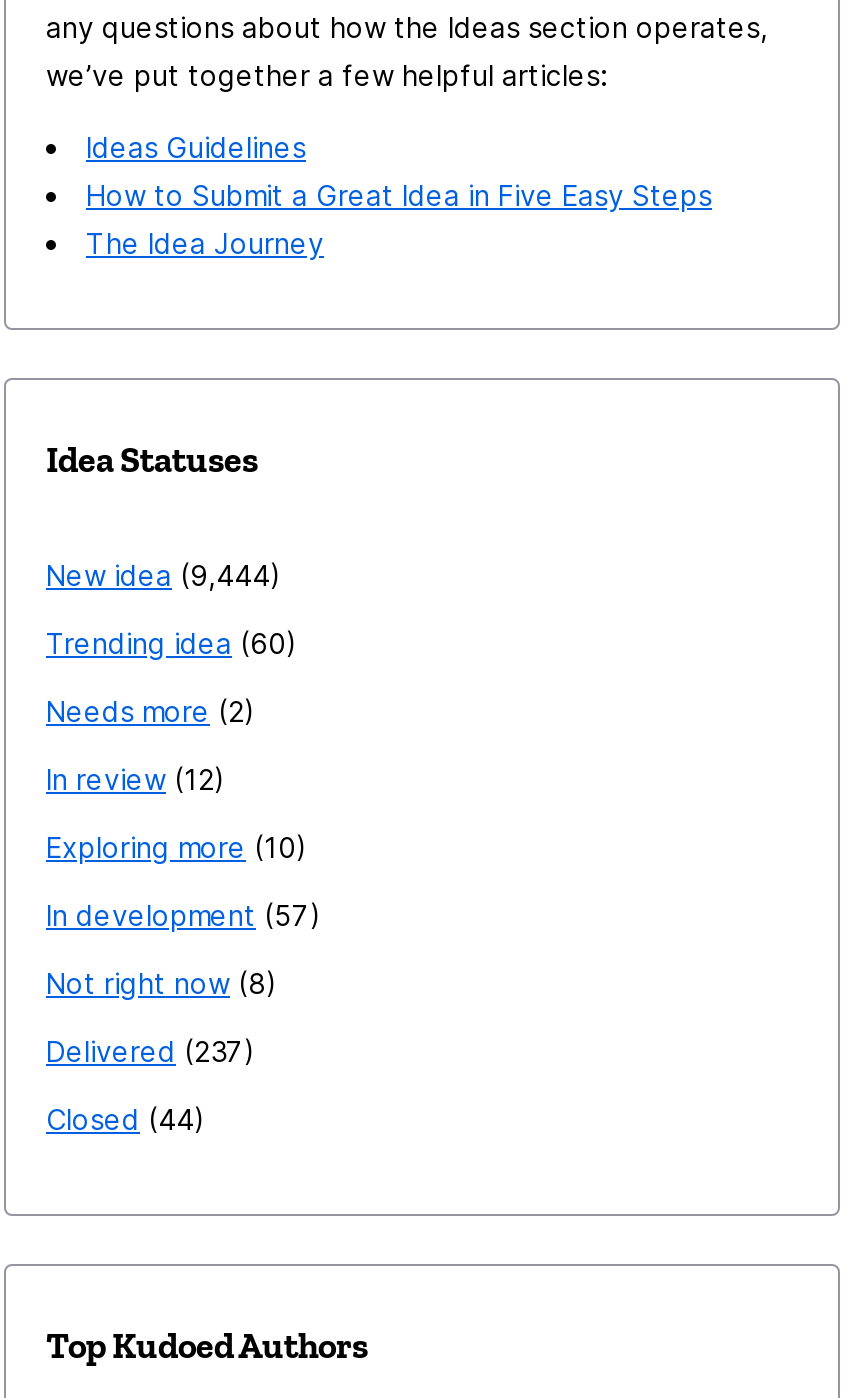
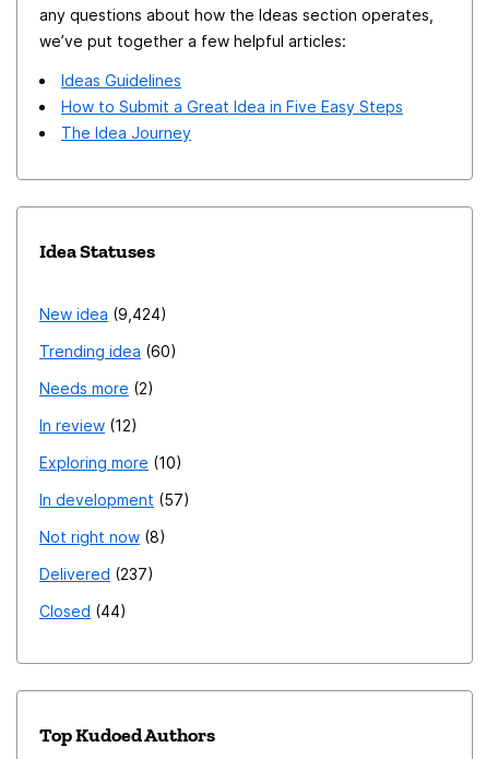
- New idea 9,444
+ New idea 9,424
